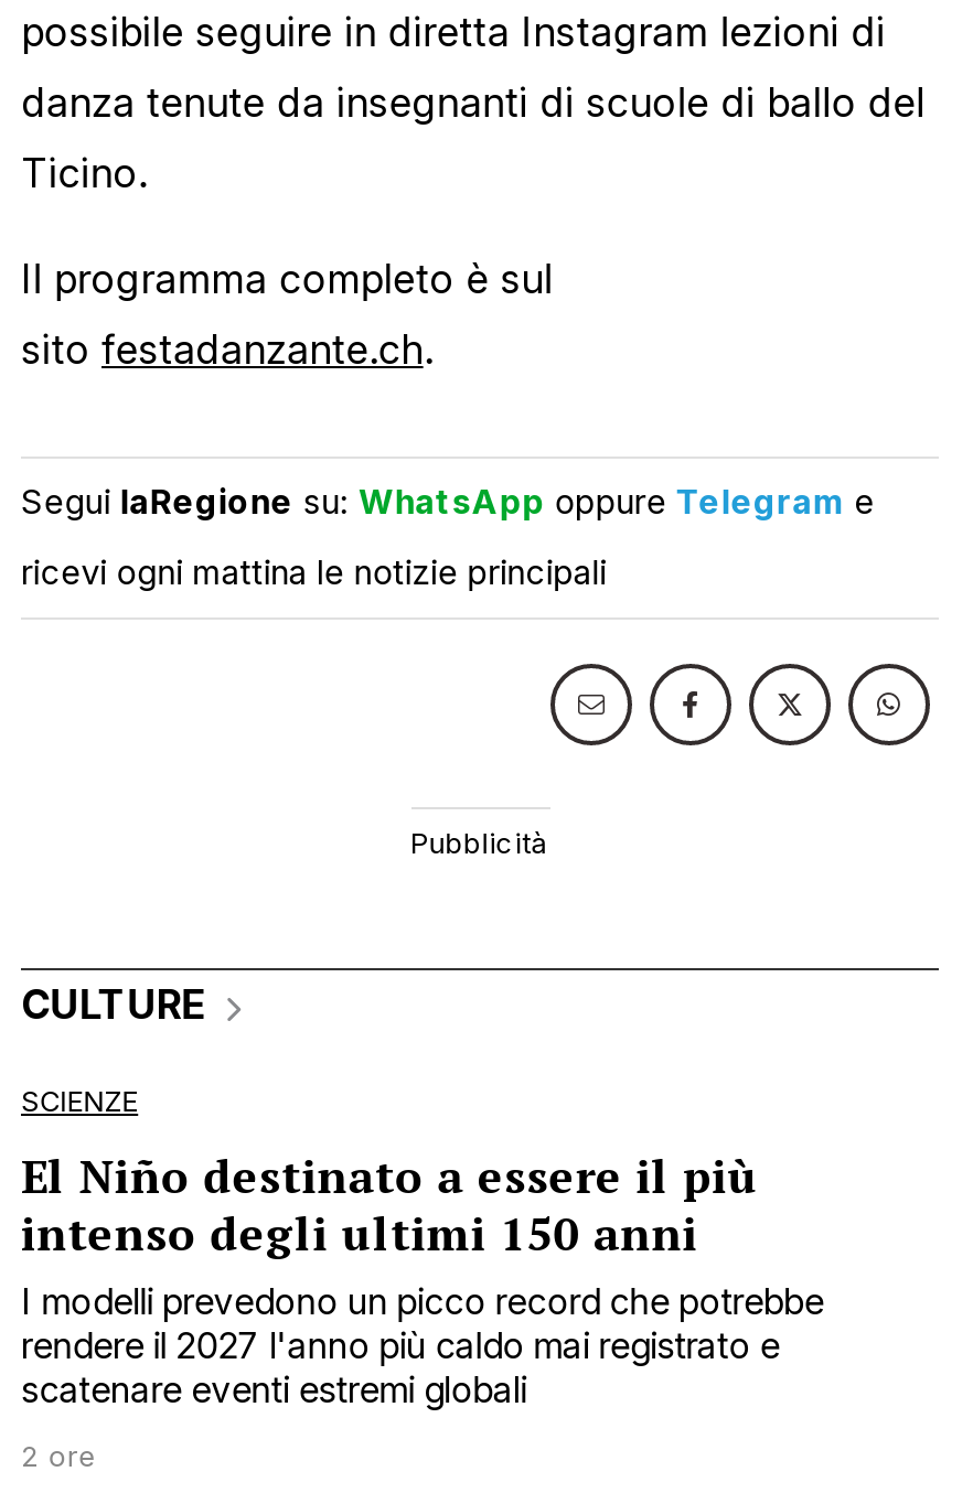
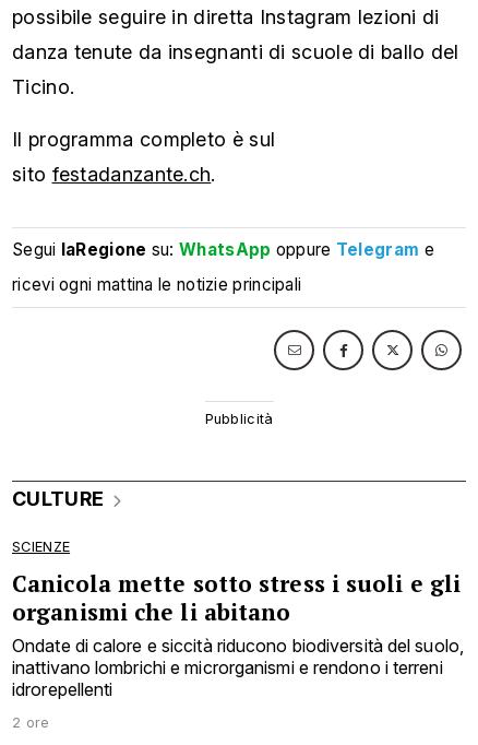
- El Niño destinato a essere il più
- intenso degli ultimi 150 anni
- I modelli prevedono un picco record che potrebbe
- rendere il 2027 l'anno più caldo mai registrato e
- scatenare eventi estremi globali
+ Canicola mette sotto stress i suoli e gli
+ organismi che li abitano
+ Ondate di calore e siccità riducono biodiversità del suolo,
+ inattivano lombrichi e microrganismi e rendono i terreni
+ idrorepellenti
